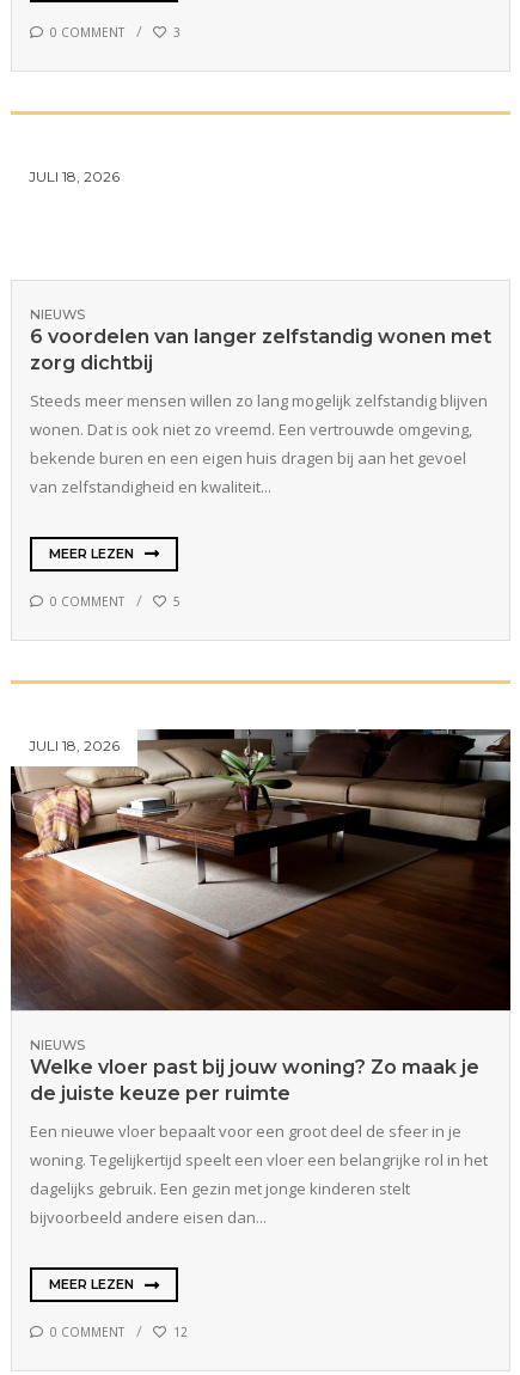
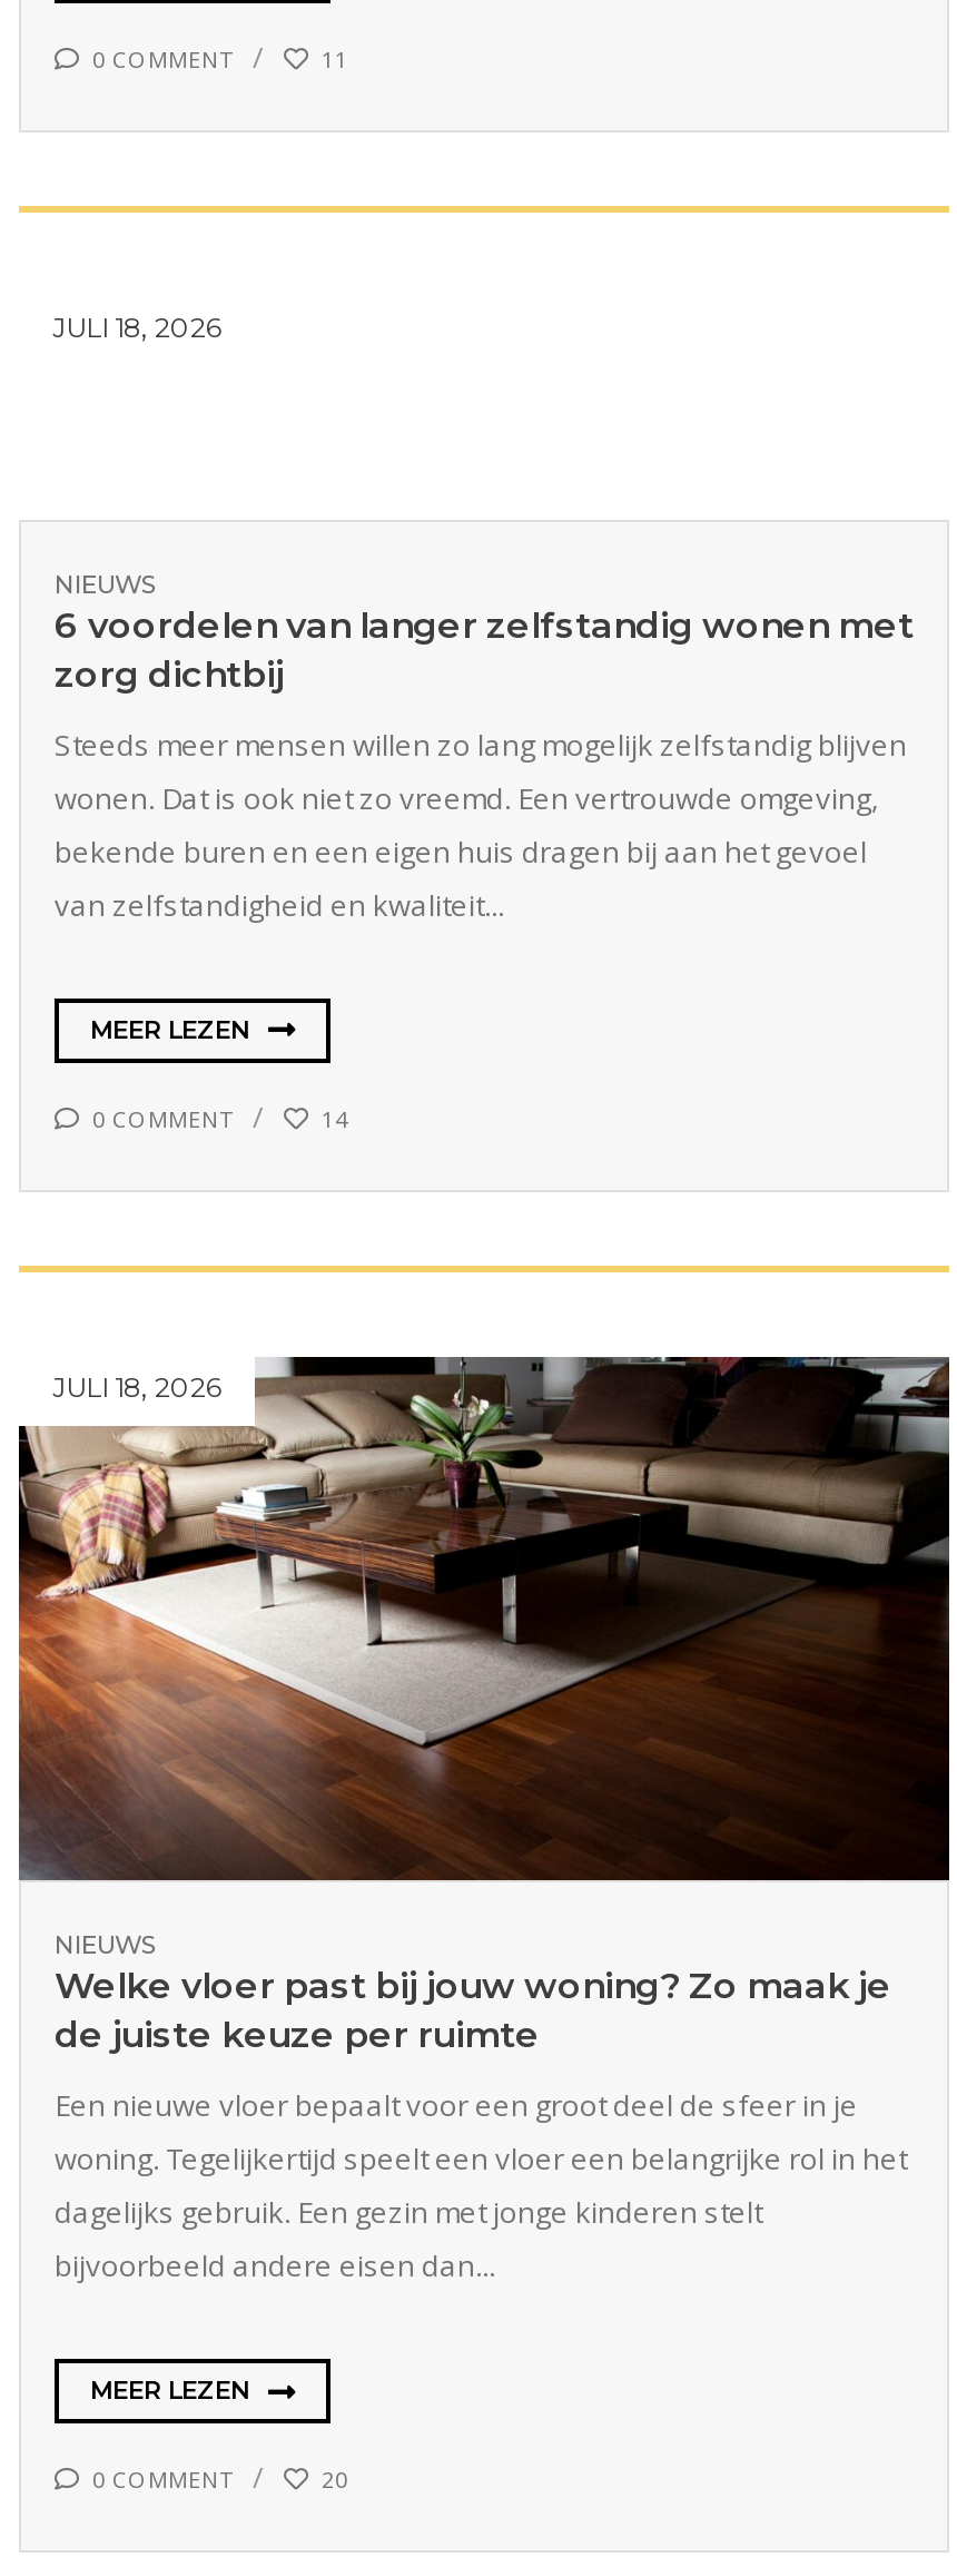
- 3
+ 11

- 5
+ 14

- 12
+ 20
